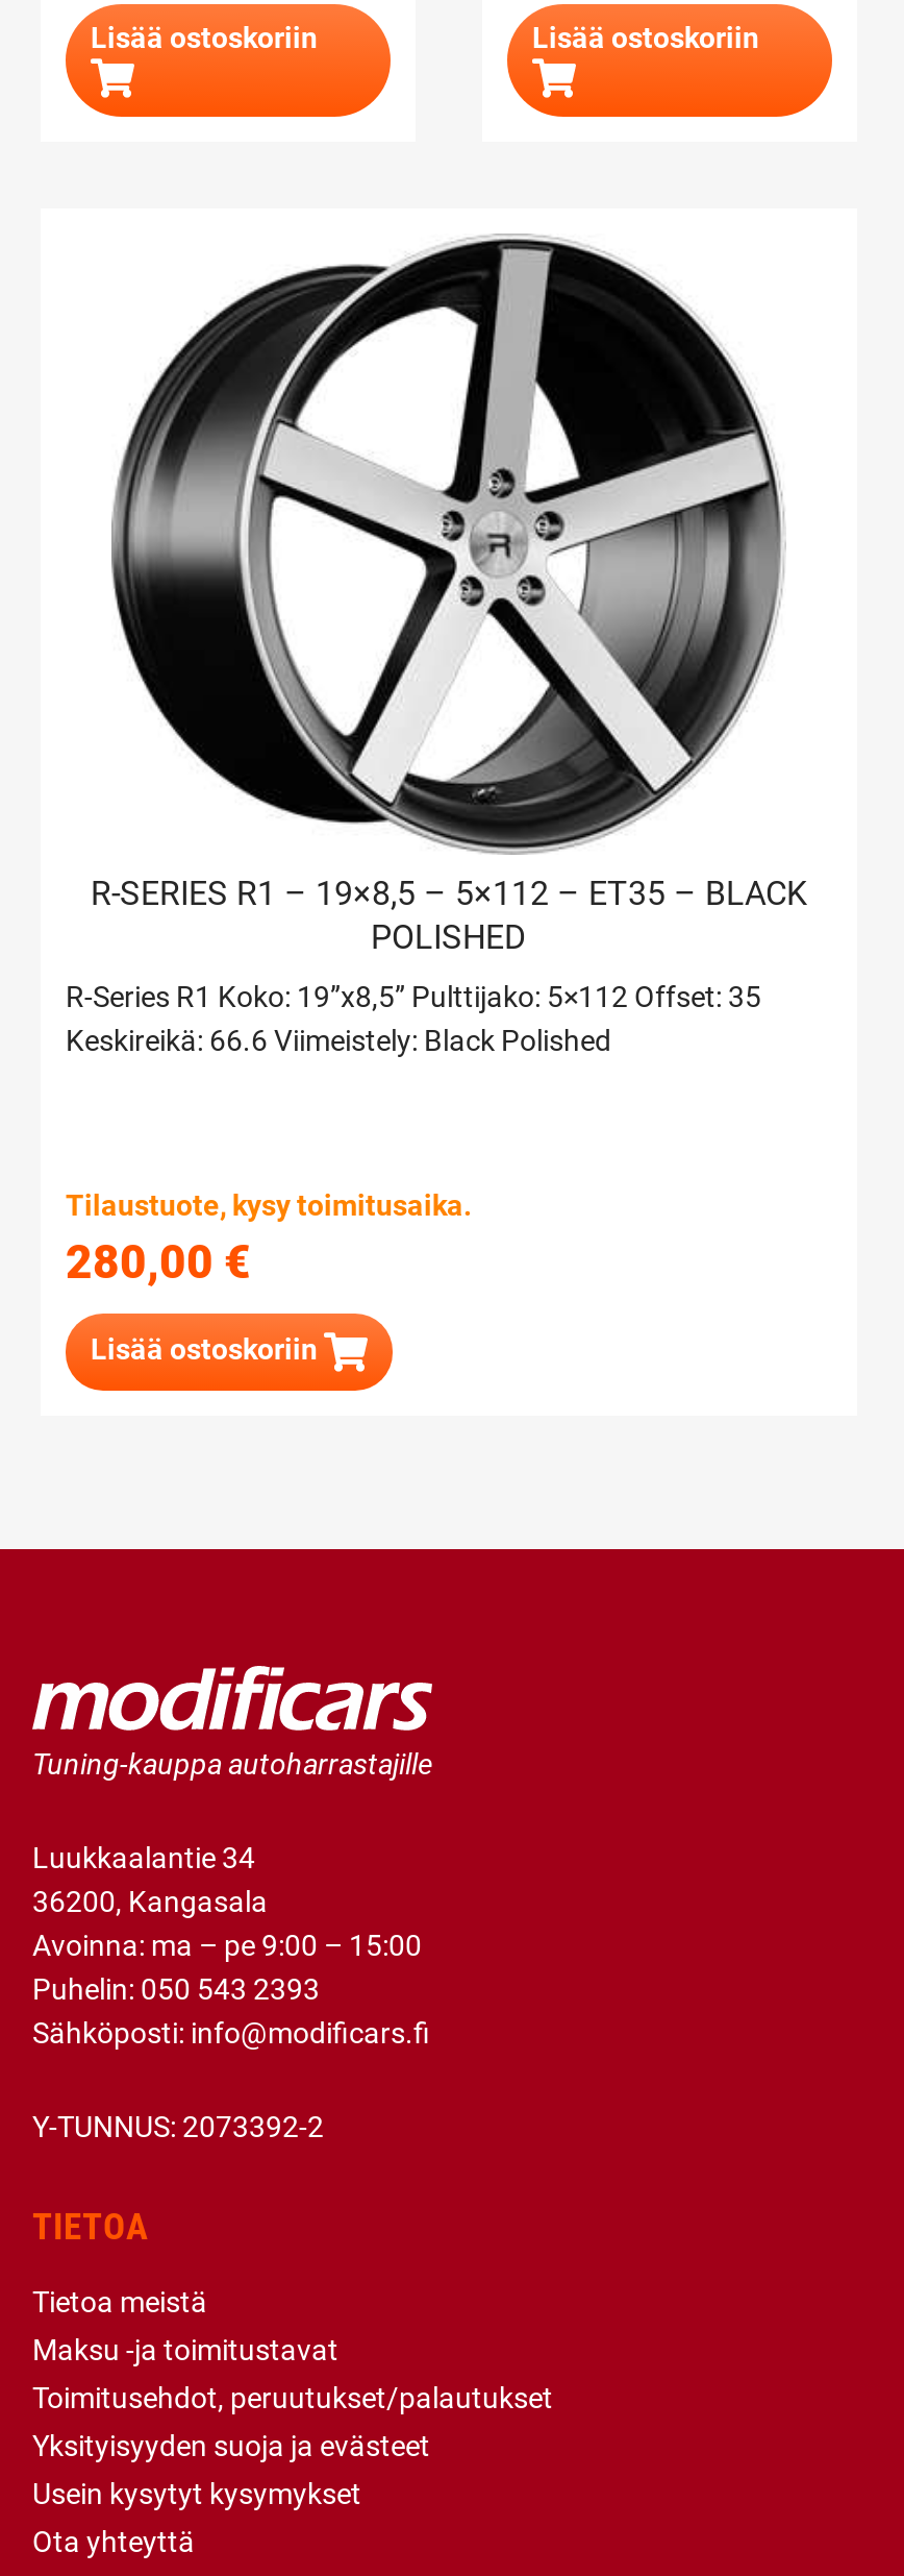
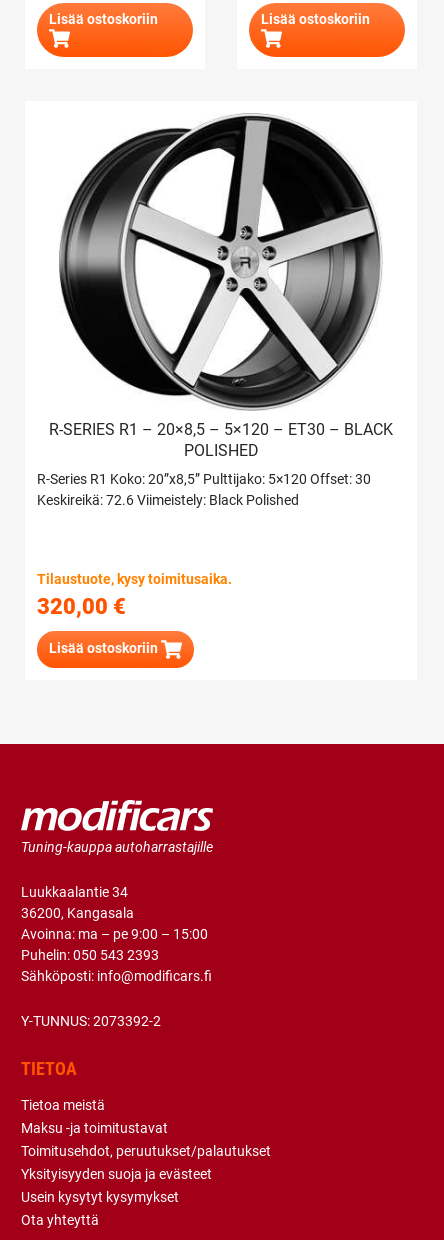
- R-SERIES R1 – 19×8,5 – 5×112 – ET35 – BLACK
+ R-SERIES R1 – 20×8,5 – 5×120 – ET30 – BLACK

- R-Series R1 Koko: 19”x8,5” Pulttijako: 5×112 Offset: 35
+ R-Series R1 Koko: 20”x8,5” Pulttijako: 5×120 Offset: 30

- Keskireikä: 66.6 Viimeistely: Black Polished
+ Keskireikä: 72.6 Viimeistely: Black Polished

- 280,00 €
+ 320,00 €
